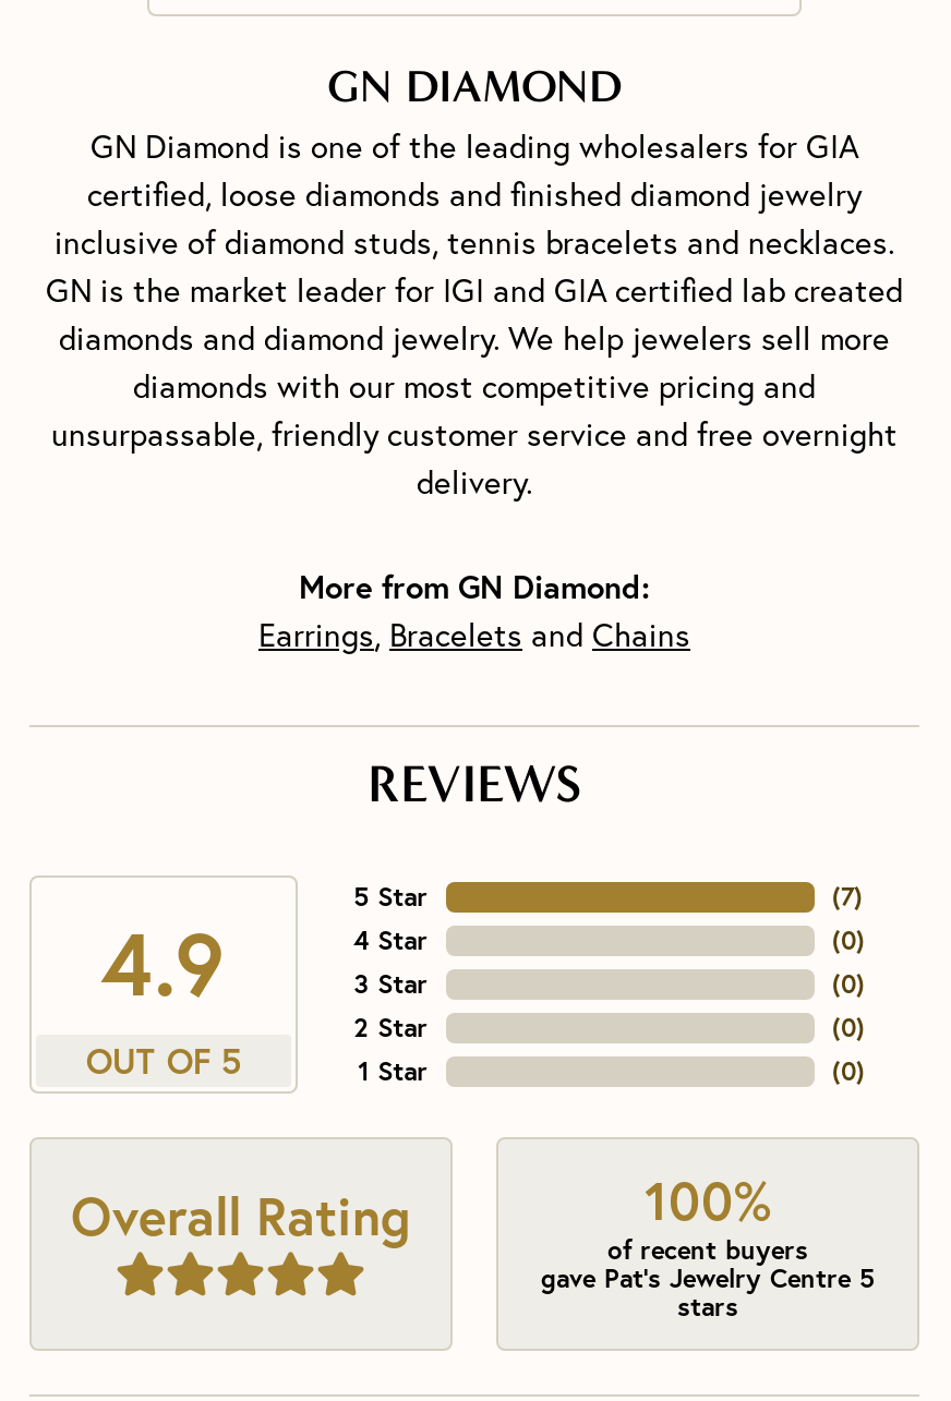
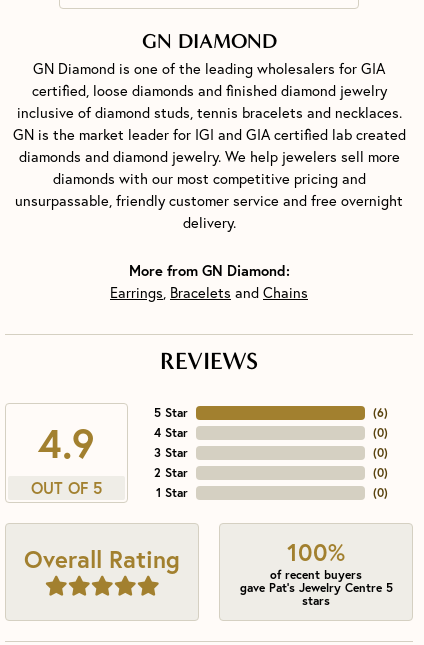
- (7)
+ (6)
